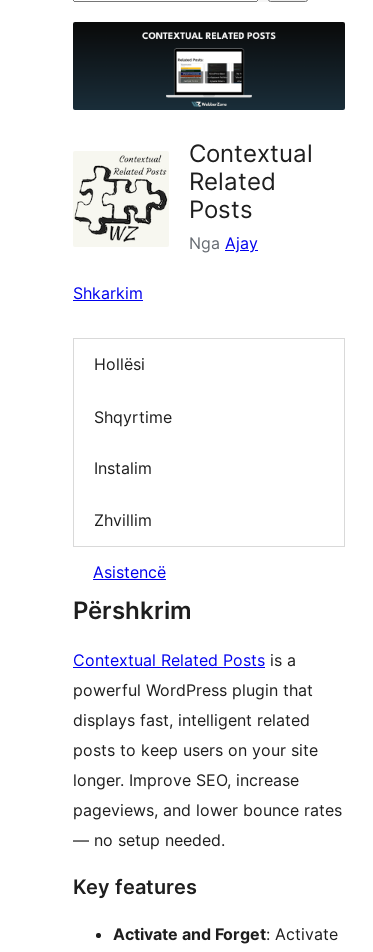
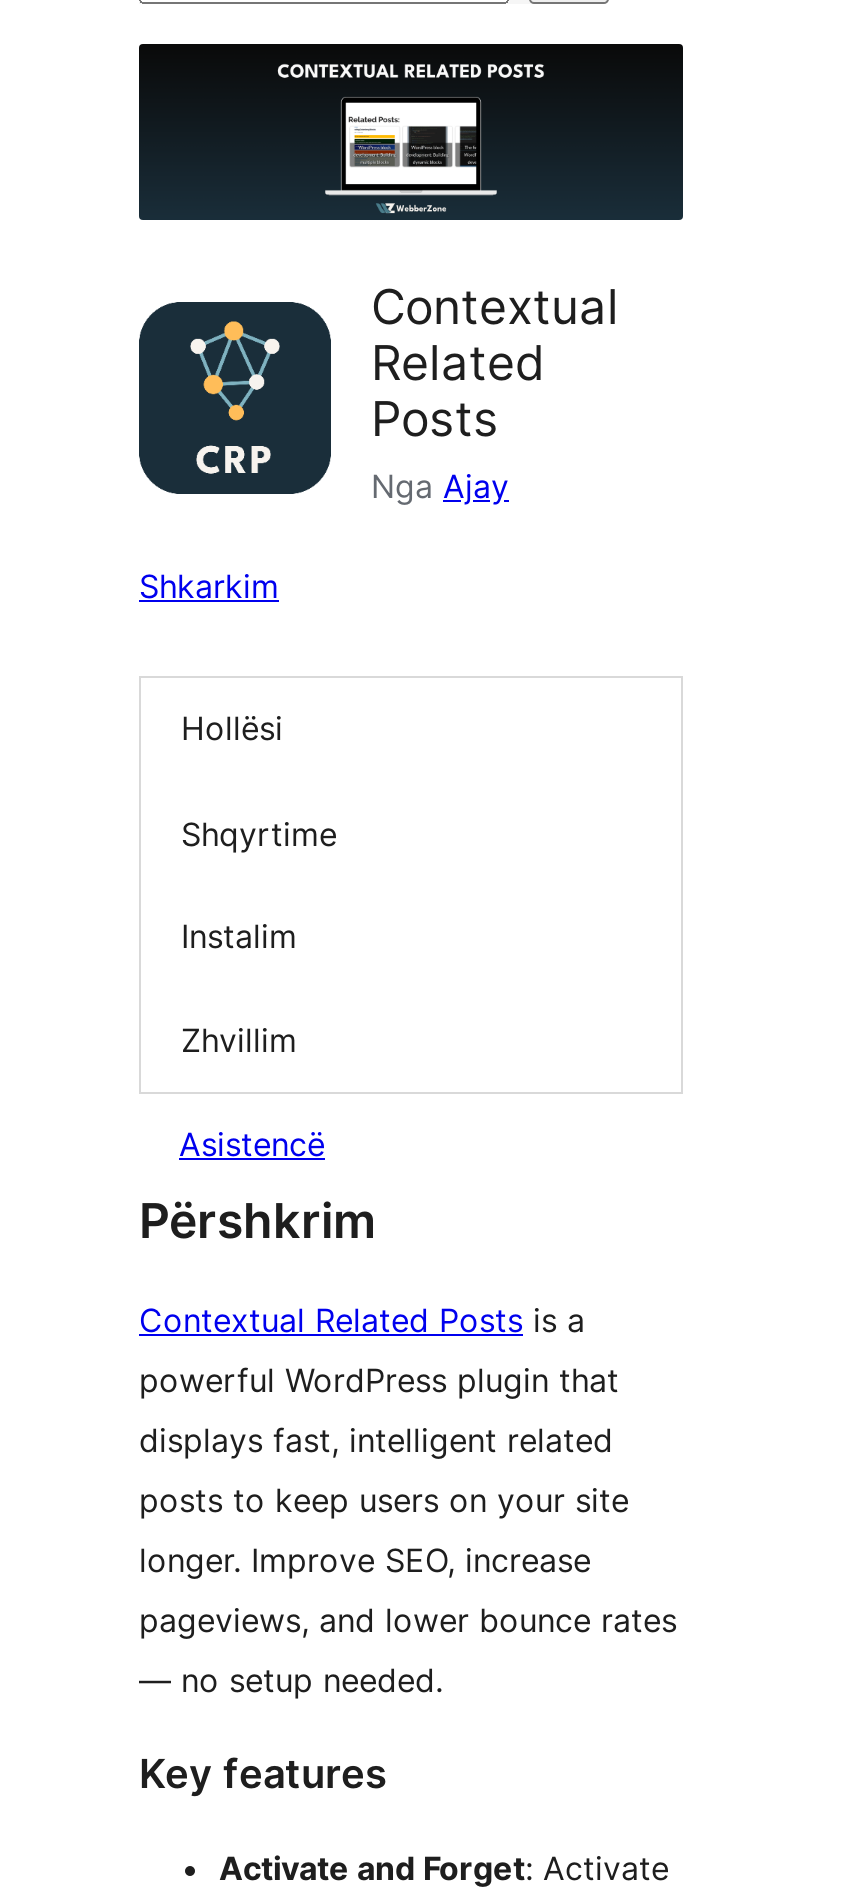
- [image]
+ [image]
